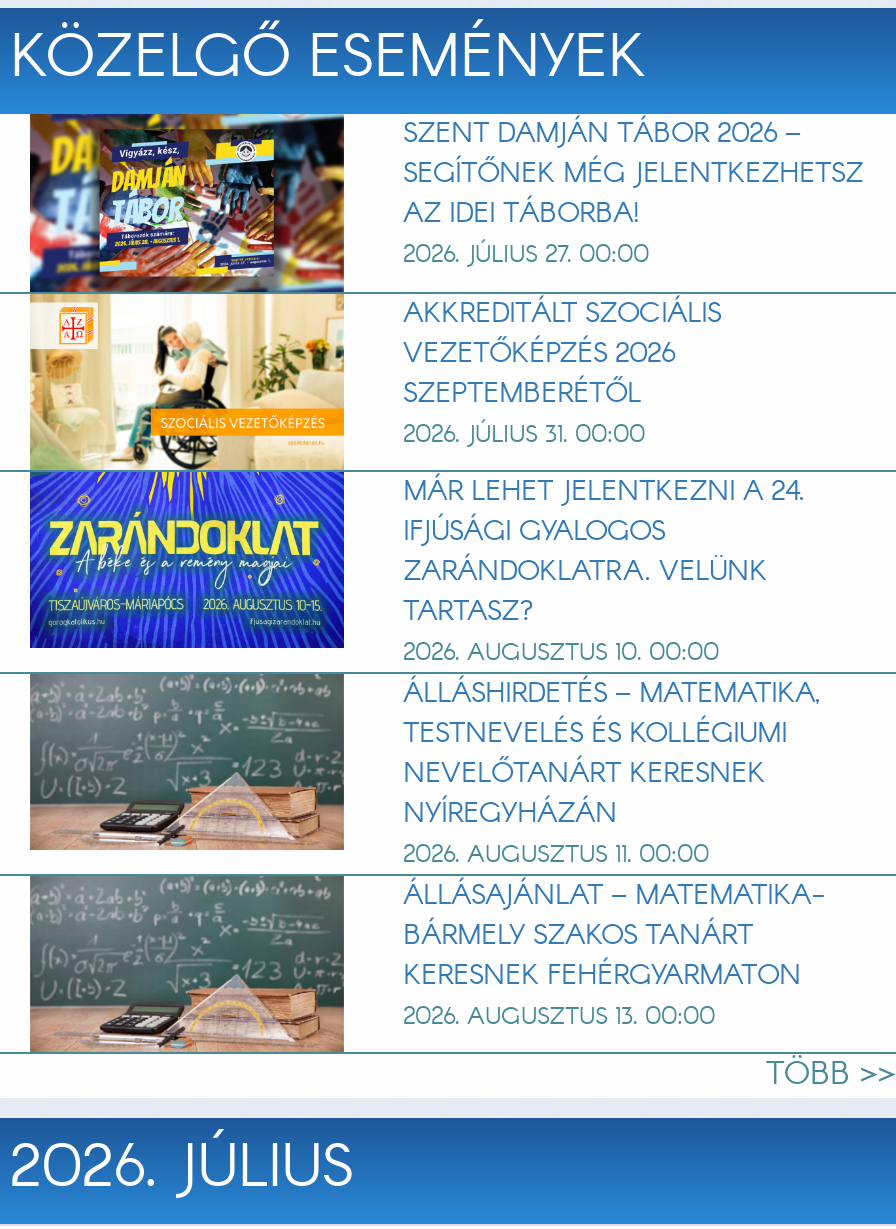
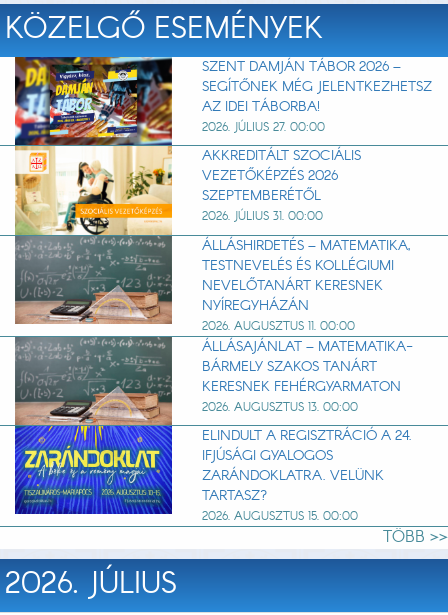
moved down: [image] | IFJÚSÁGI GYALOGOS | ZARÁNDOKLATRA. VELÜNK | TARTASZ?

- MÁR LEHET JELENTKEZNI A 24.
- 2026. AUGUSZTUS 10. 00:00

moved up: [image] | ÁLLÁSHIRDETÉS – MATEMATIKA, | TESTNEVELÉS ÉS KOLLÉGIUMI | ... | KERESNEK FEHÉRGYARMATON | 2026. AUGUSZTUS 13. 00:00

+ ELINDULT A REGISZTRÁCIÓ A 24.
+ 2026. AUGUSZTUS 15. 00:00
